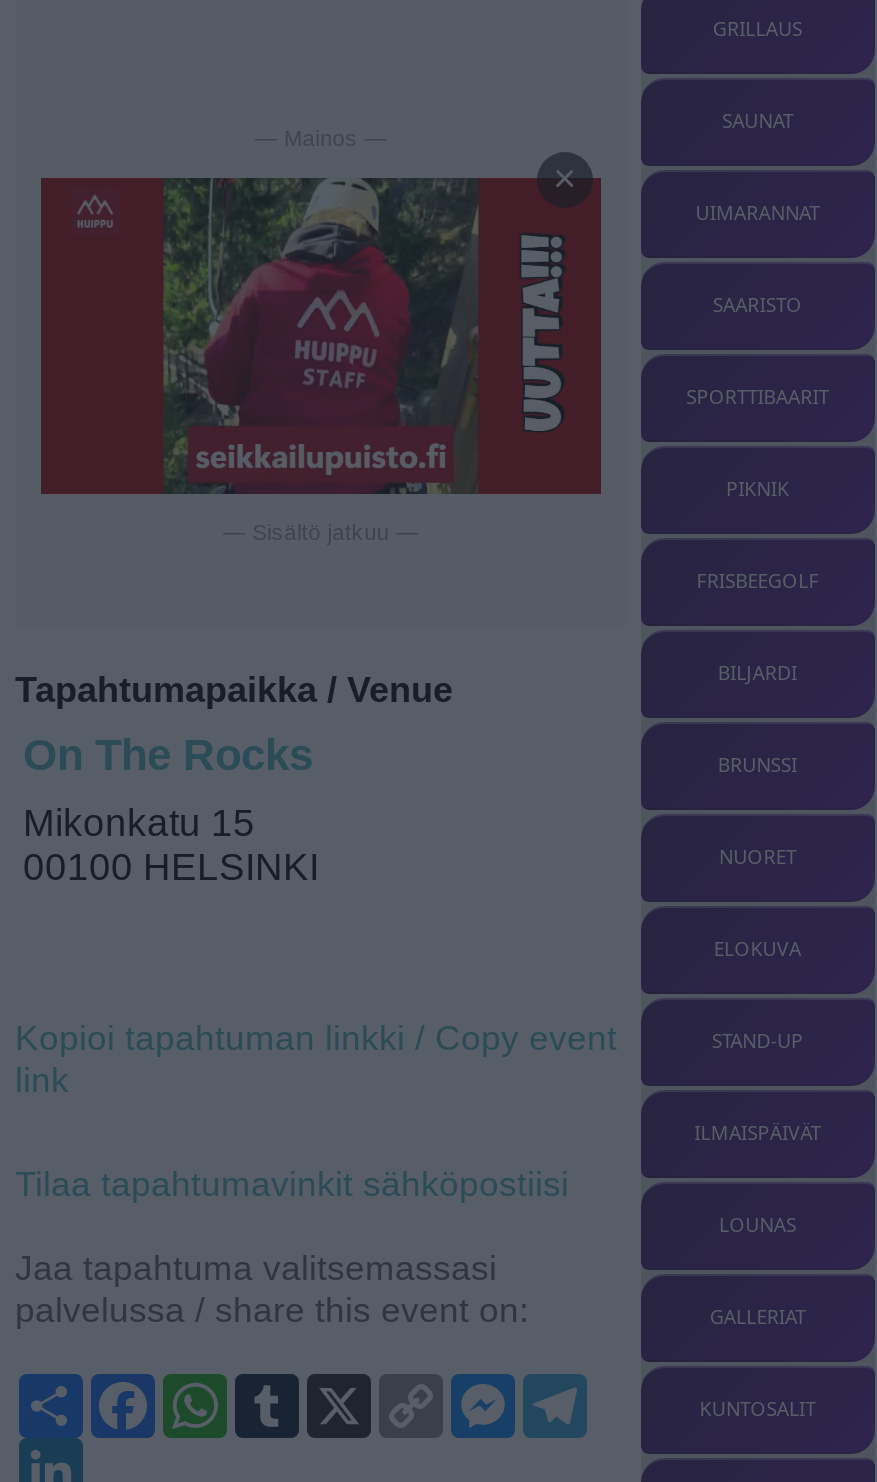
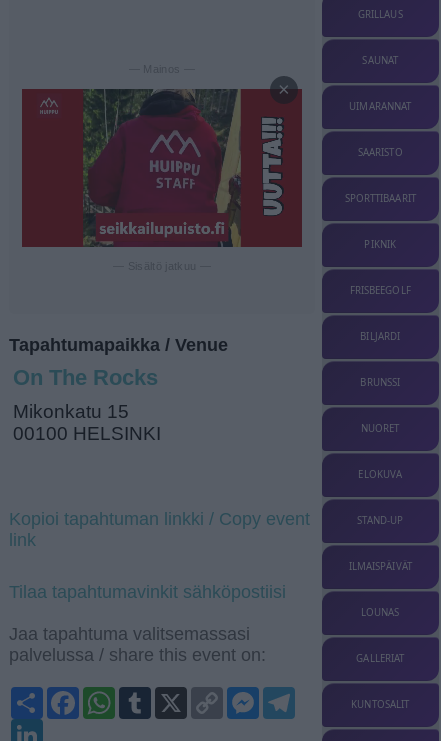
- [image]
+ [image]
